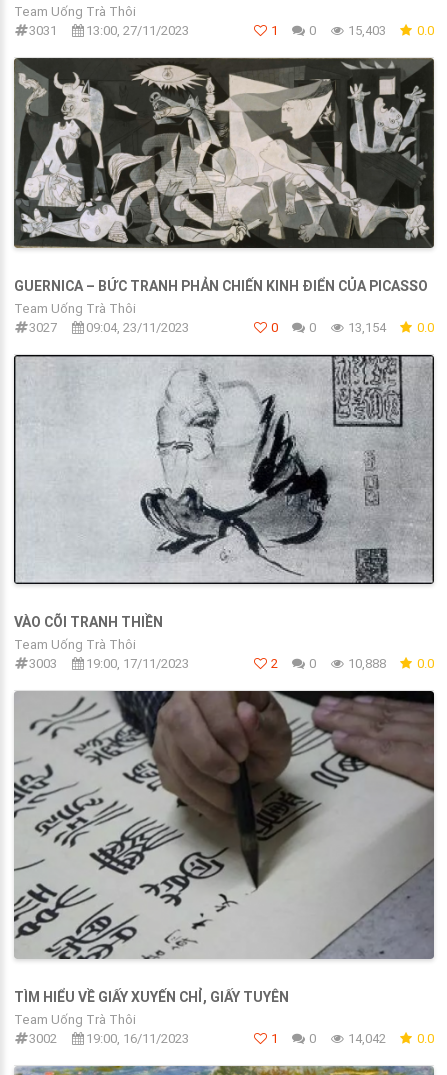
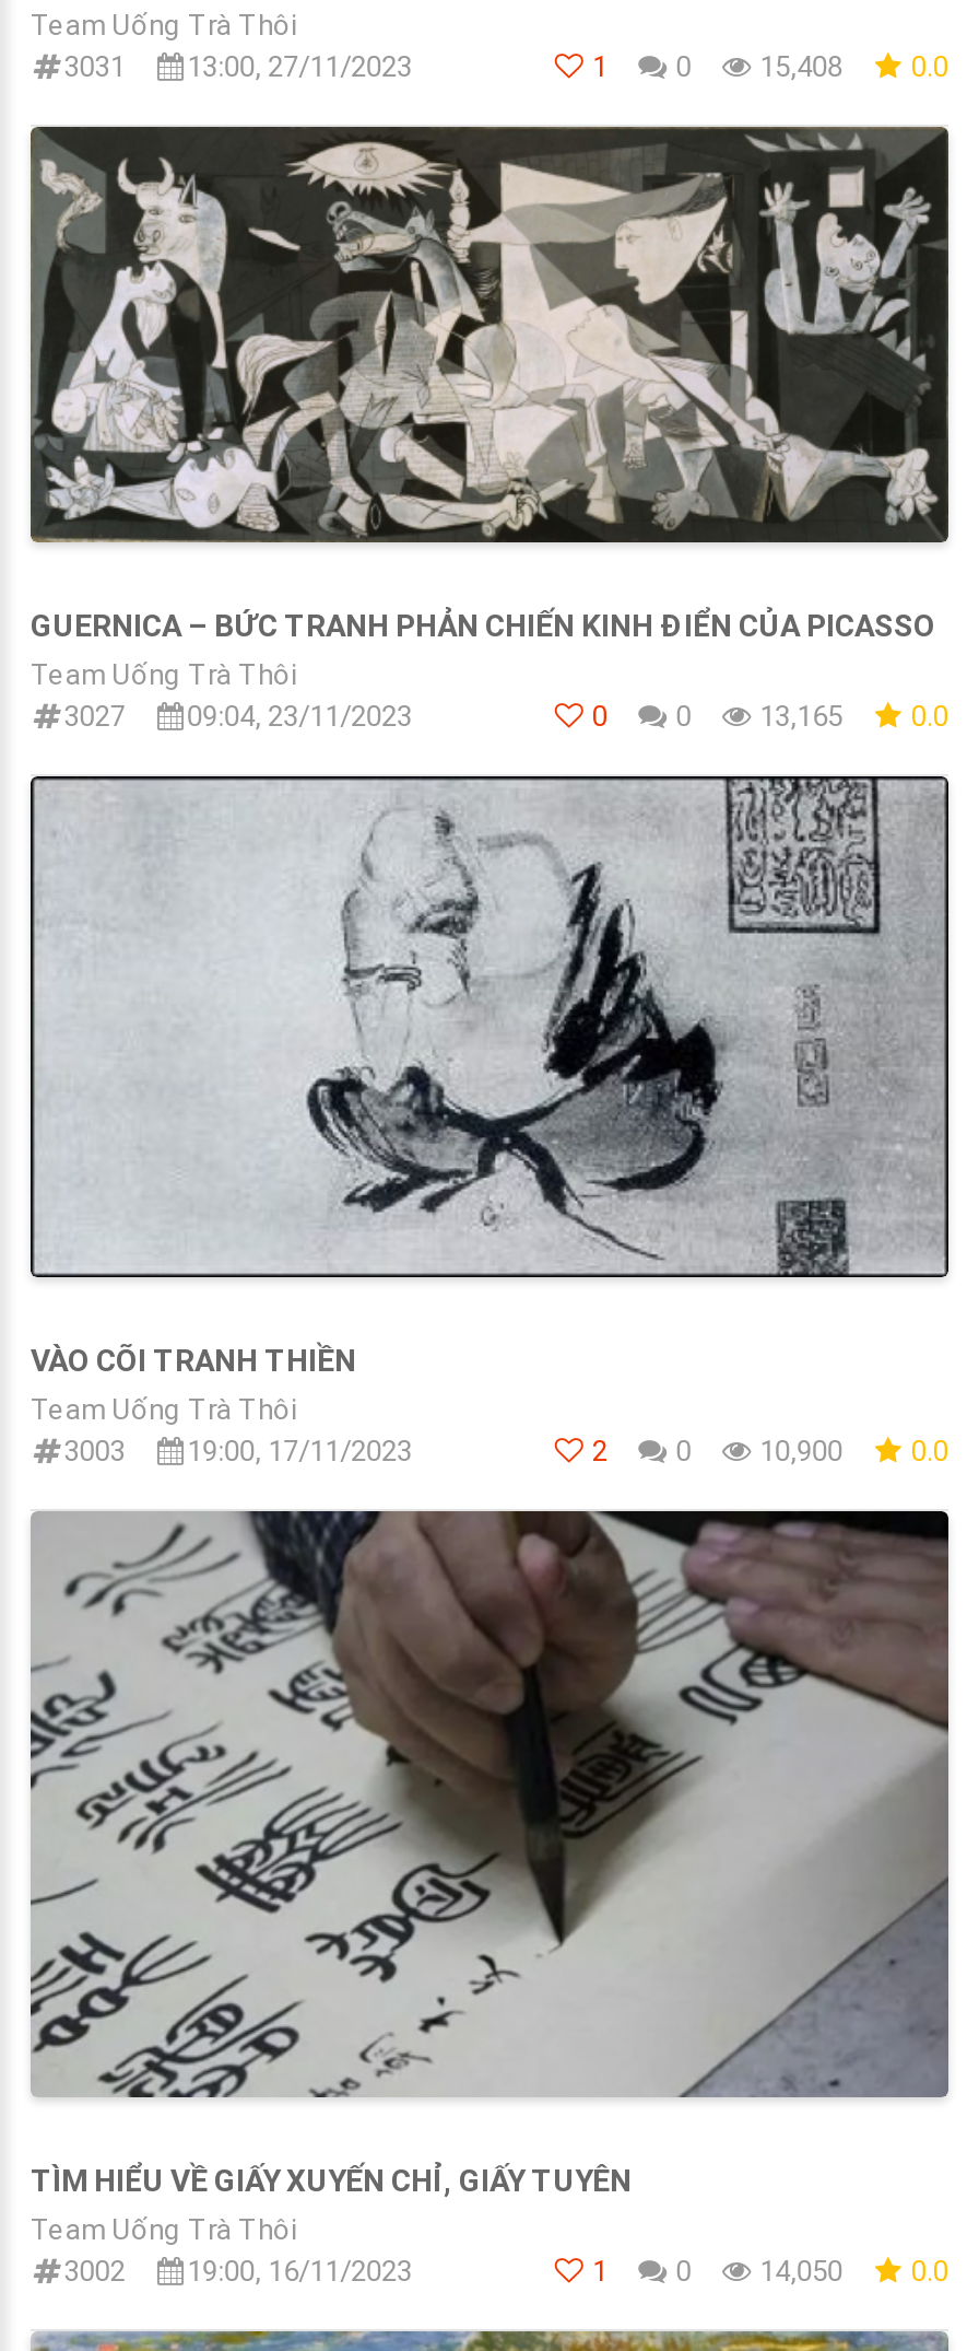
- 1 0 15,403 0.0
+ 1 0 15,408 0.0

- 0 0 13,154 0.0
+ 0 0 13,165 0.0

- 2 0 10,888 0.0
+ 2 0 10,900 0.0

- 1 0 14,042 0.0
+ 1 0 14,050 0.0
